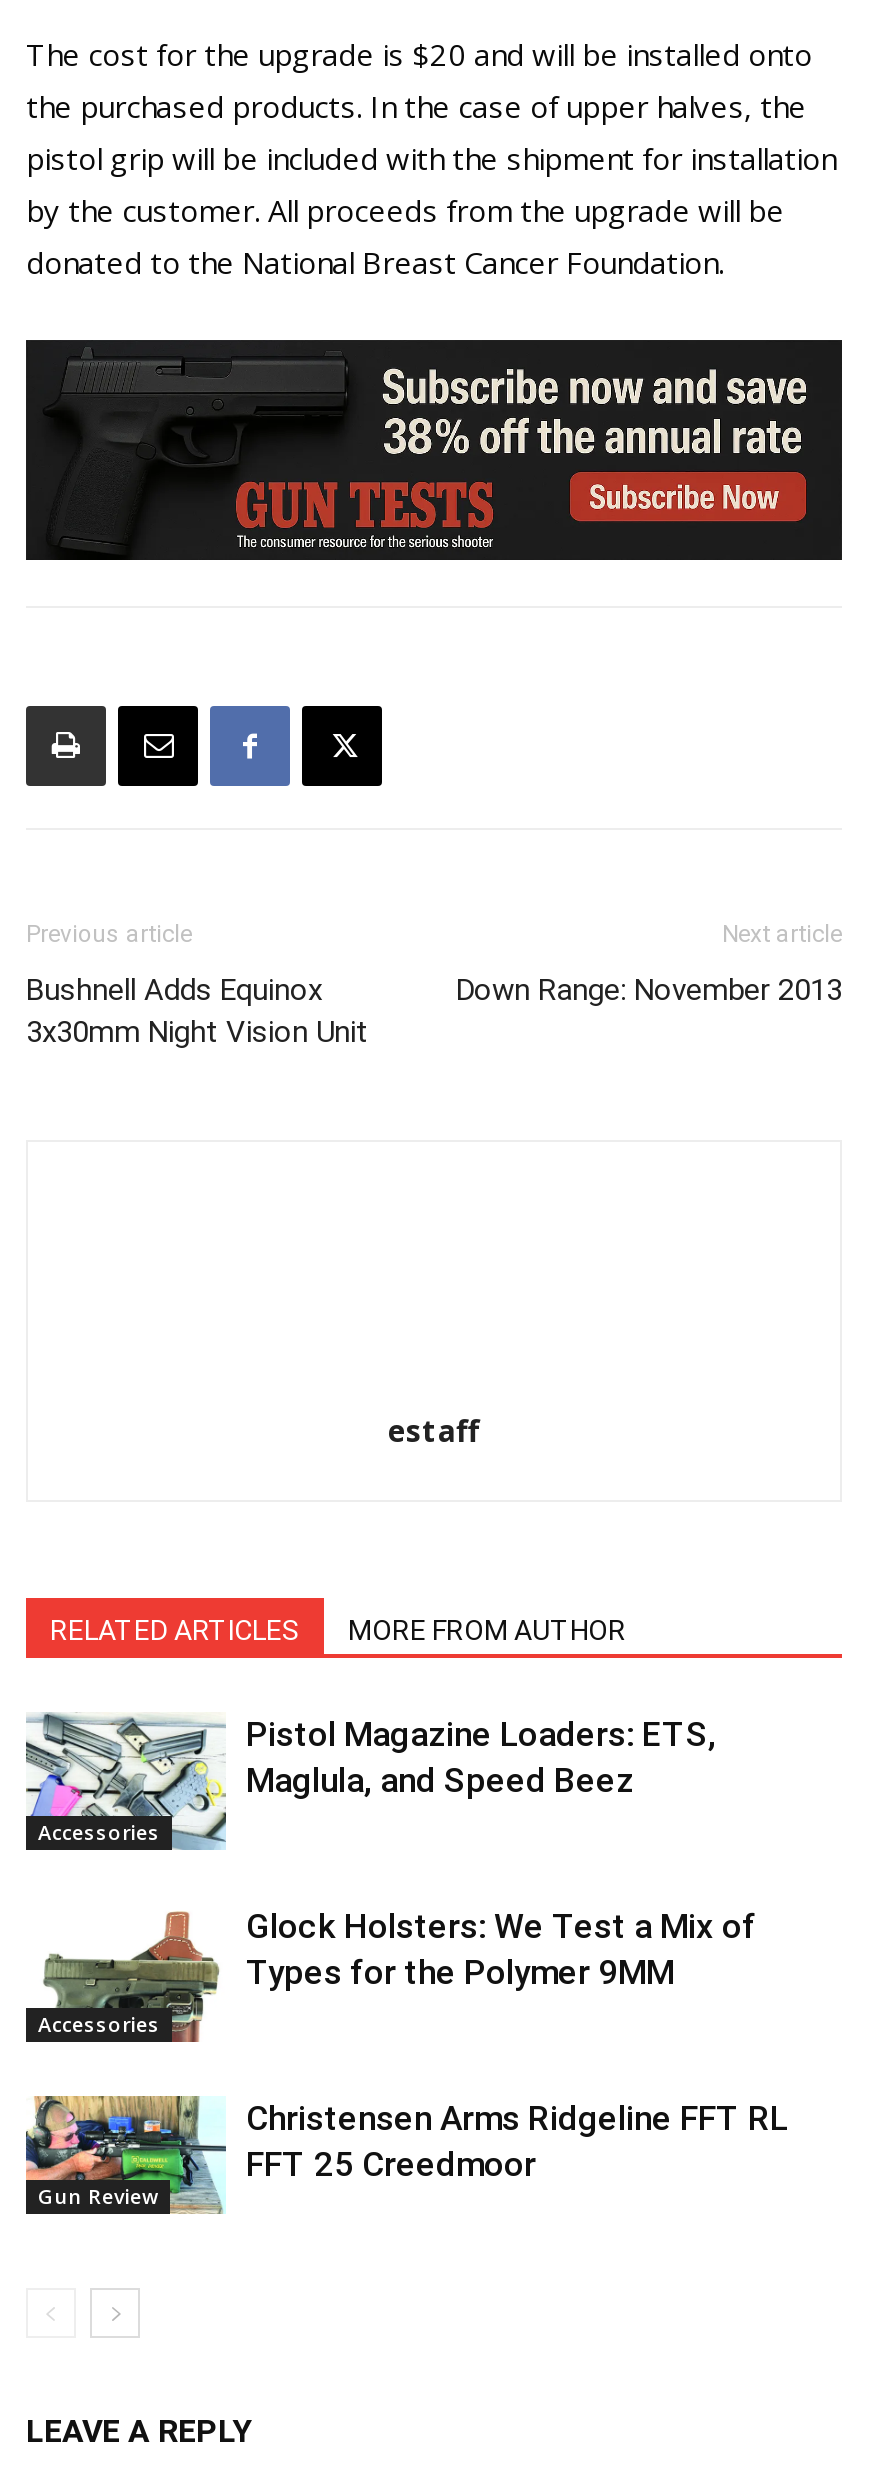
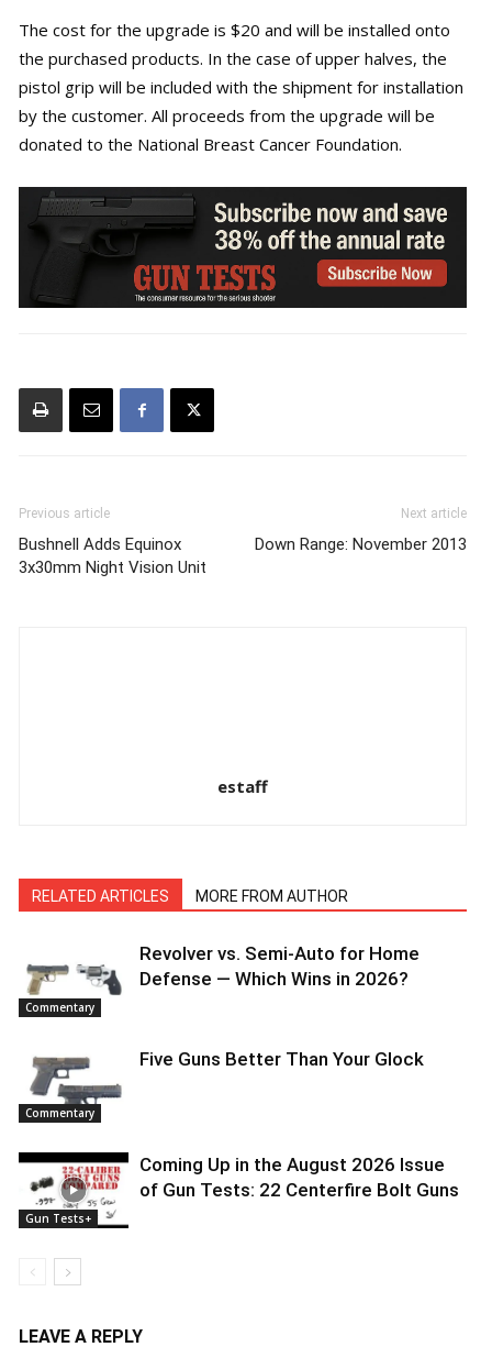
- [image]
- Accessories
+ [image]
+ Commentary

- Pistol Magazine Loaders: ETS,
- Maglula, and Speed Beez
+ Revolver vs. Semi-Auto for Home
+ Defense — Which Wins in 2026?

- [image]
- Accessories
+ [image]
+ Commentary

- Glock Holsters: We Test a Mix of
- Types for the Polymer 9MM
+ Five Guns Better Than Your Glock

- [image]
- Gun Review
+ [image]
+ Gun Tests+

- Christensen Arms Ridgeline FFT RL
- FFT 25 Creedmoor
+ Coming Up in the August 2026 Issue
+ of Gun Tests: 22 Centerfire Bolt Guns
